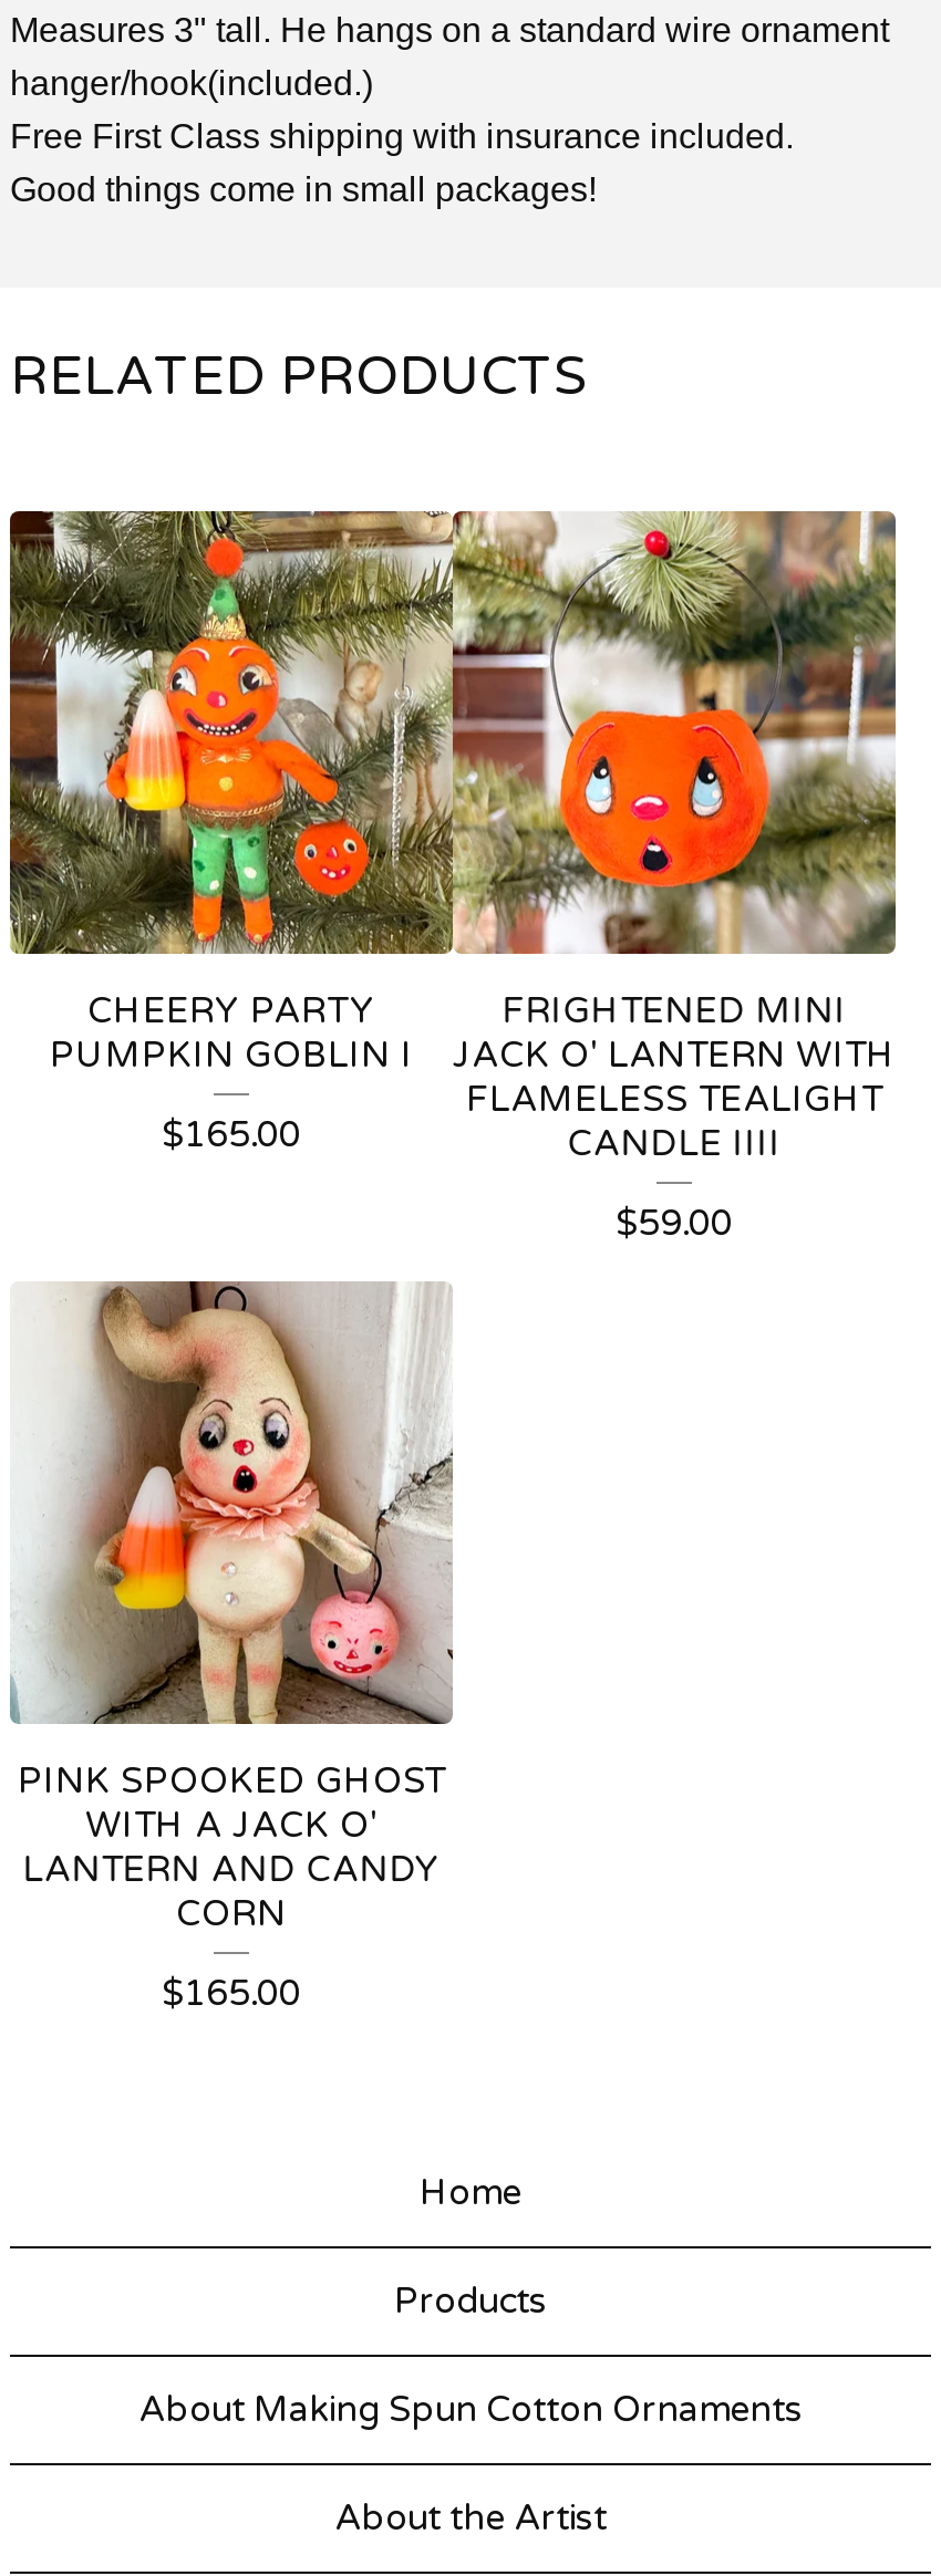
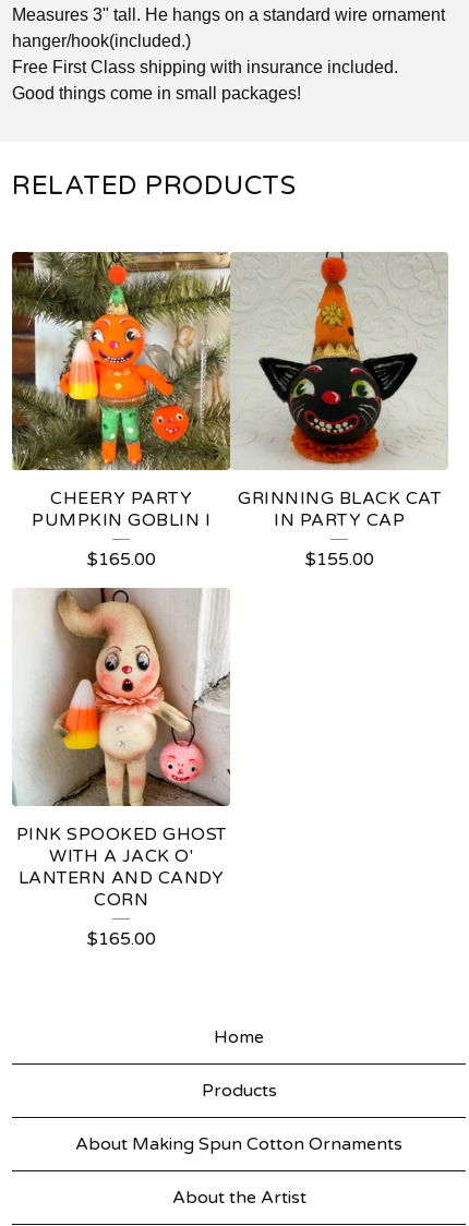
- [image]
- FRIGHTENED MINI
- JACK O' LANTERN WITH
- FLAMELESS TEALIGHT
- CANDLE IIII
+ [image]
+ GRINNING BLACK CAT
+ IN PARTY CAP

- $59.00
+ $155.00
